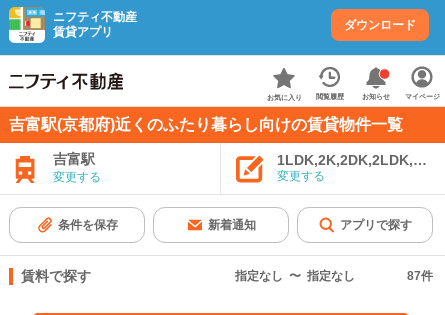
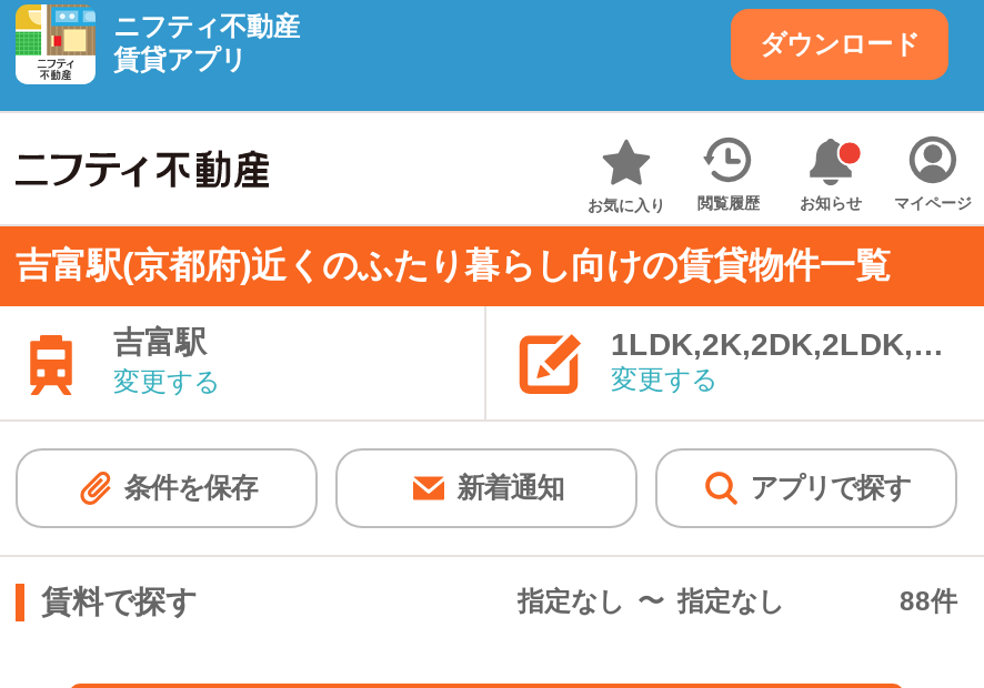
- 87件
+ 88件
